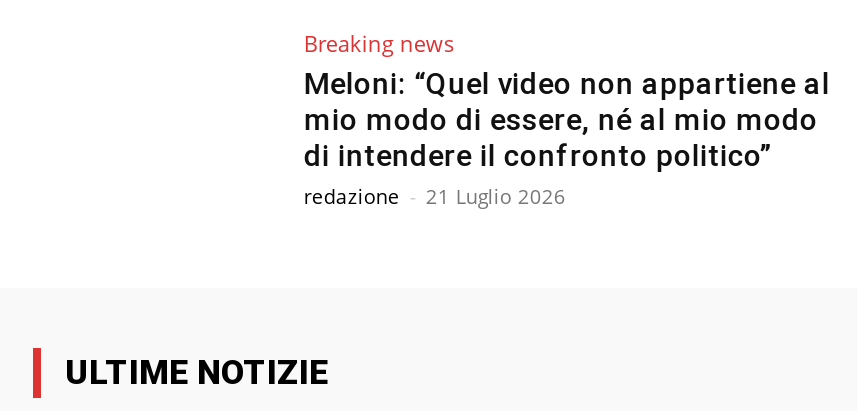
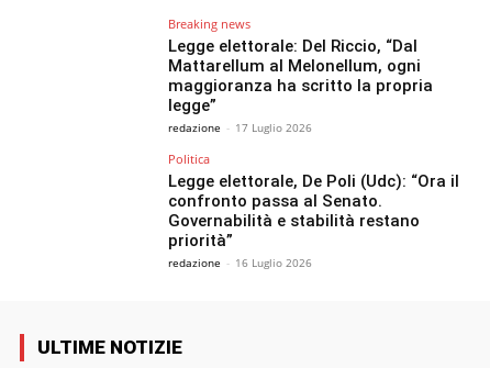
- Meloni: “Quel video non appartiene al
- mio modo di essere, né al mio modo
- di intendere il confronto politico”
- redazione - 21 Luglio 2026
+ Legge elettorale: Del Riccio, “Dal
+ Mattarellum al Melonellum, ogni
+ maggioranza ha scritto la propria
+ legge”
+ redazione - 17 Luglio 2026
+ Politica
+ Legge elettorale, De Poli (Udc): “Ora il
+ confronto passa al Senato.
+ Governabilità e stabilità restano
+ priorità”
+ redazione - 16 Luglio 2026
